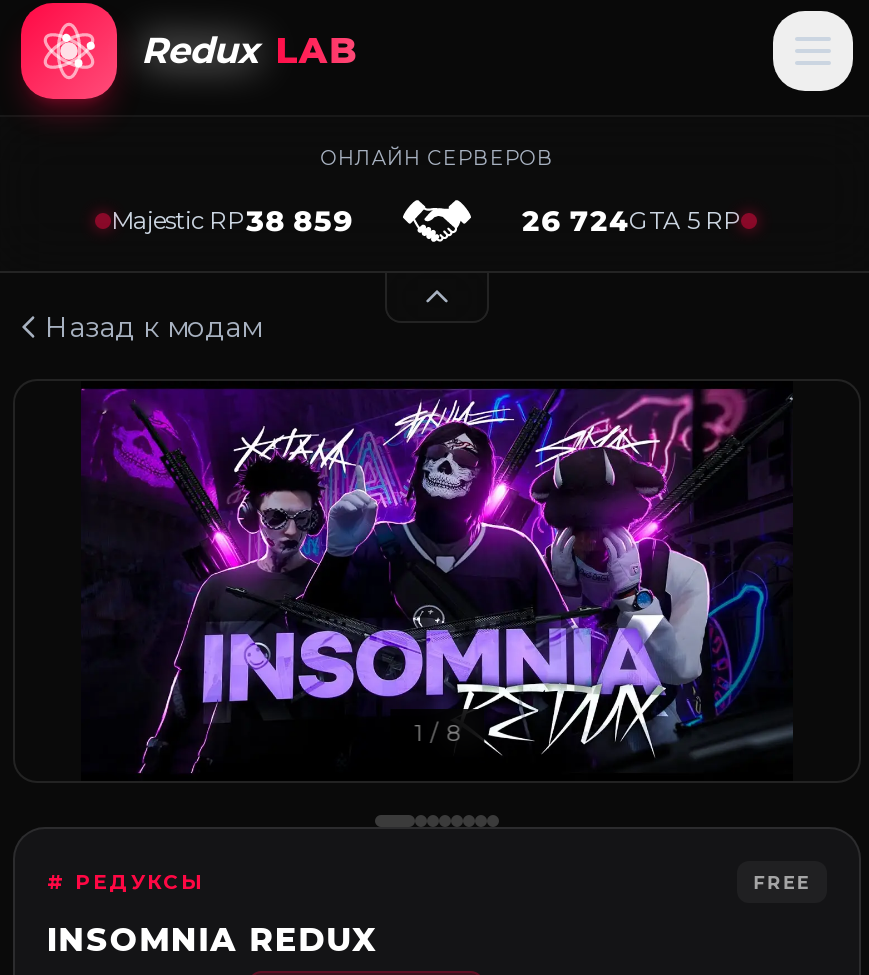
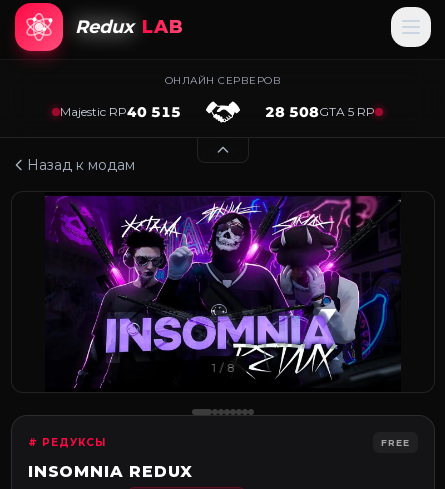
- Majestic RP38 859
+ Majestic RP40 515

- 26 724GTA 5 RP
+ 28 508GTA 5 RP
